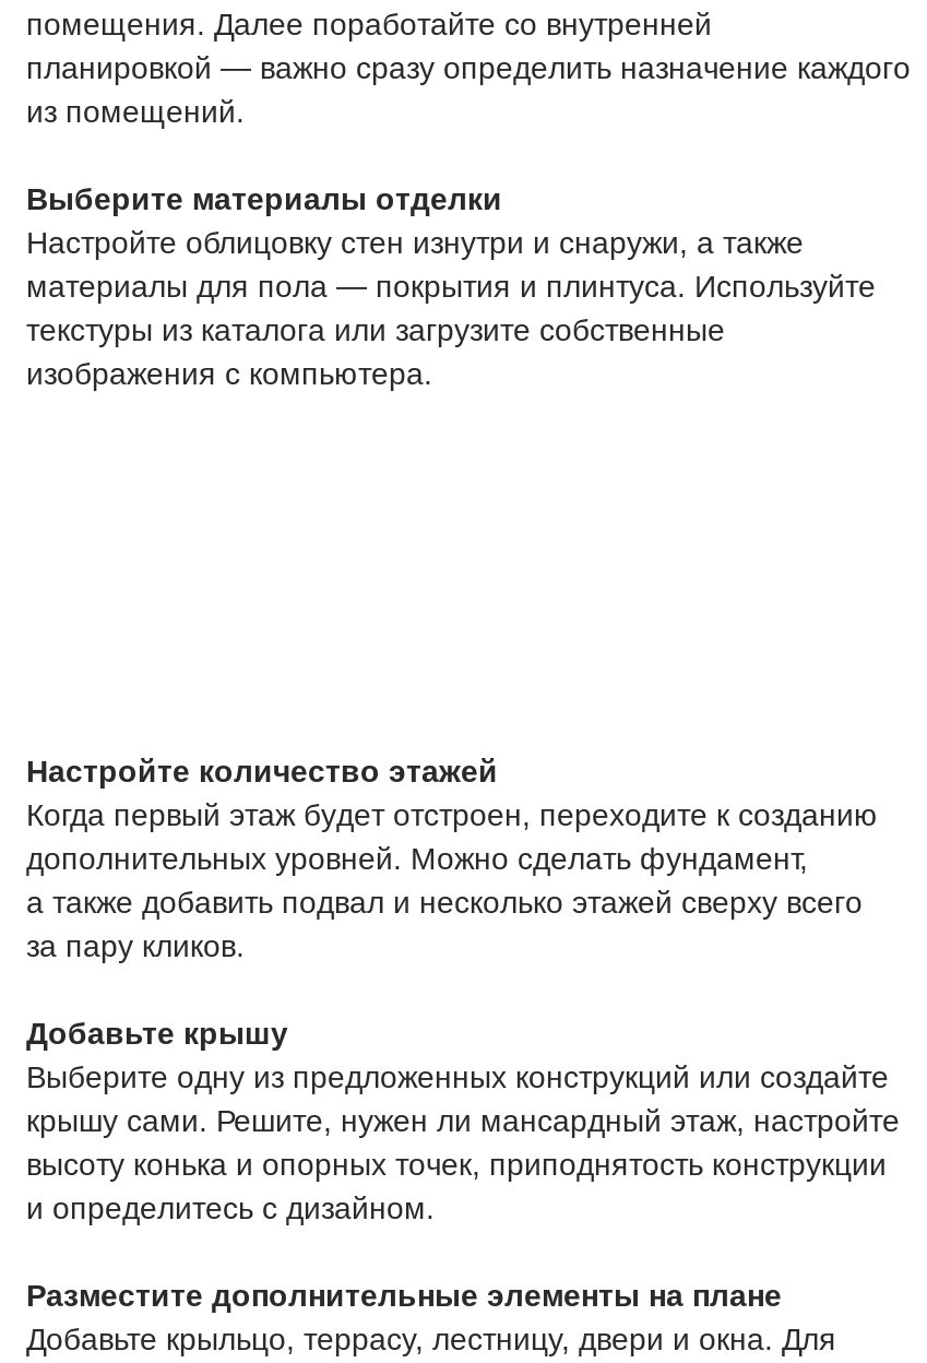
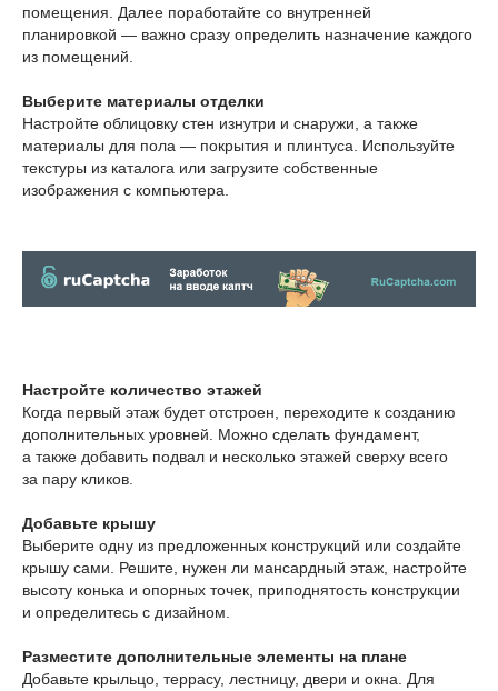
+ [image]
